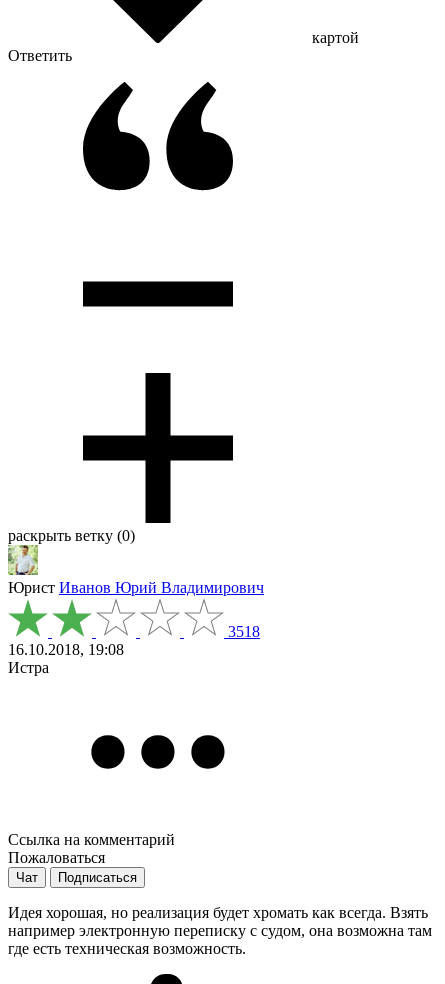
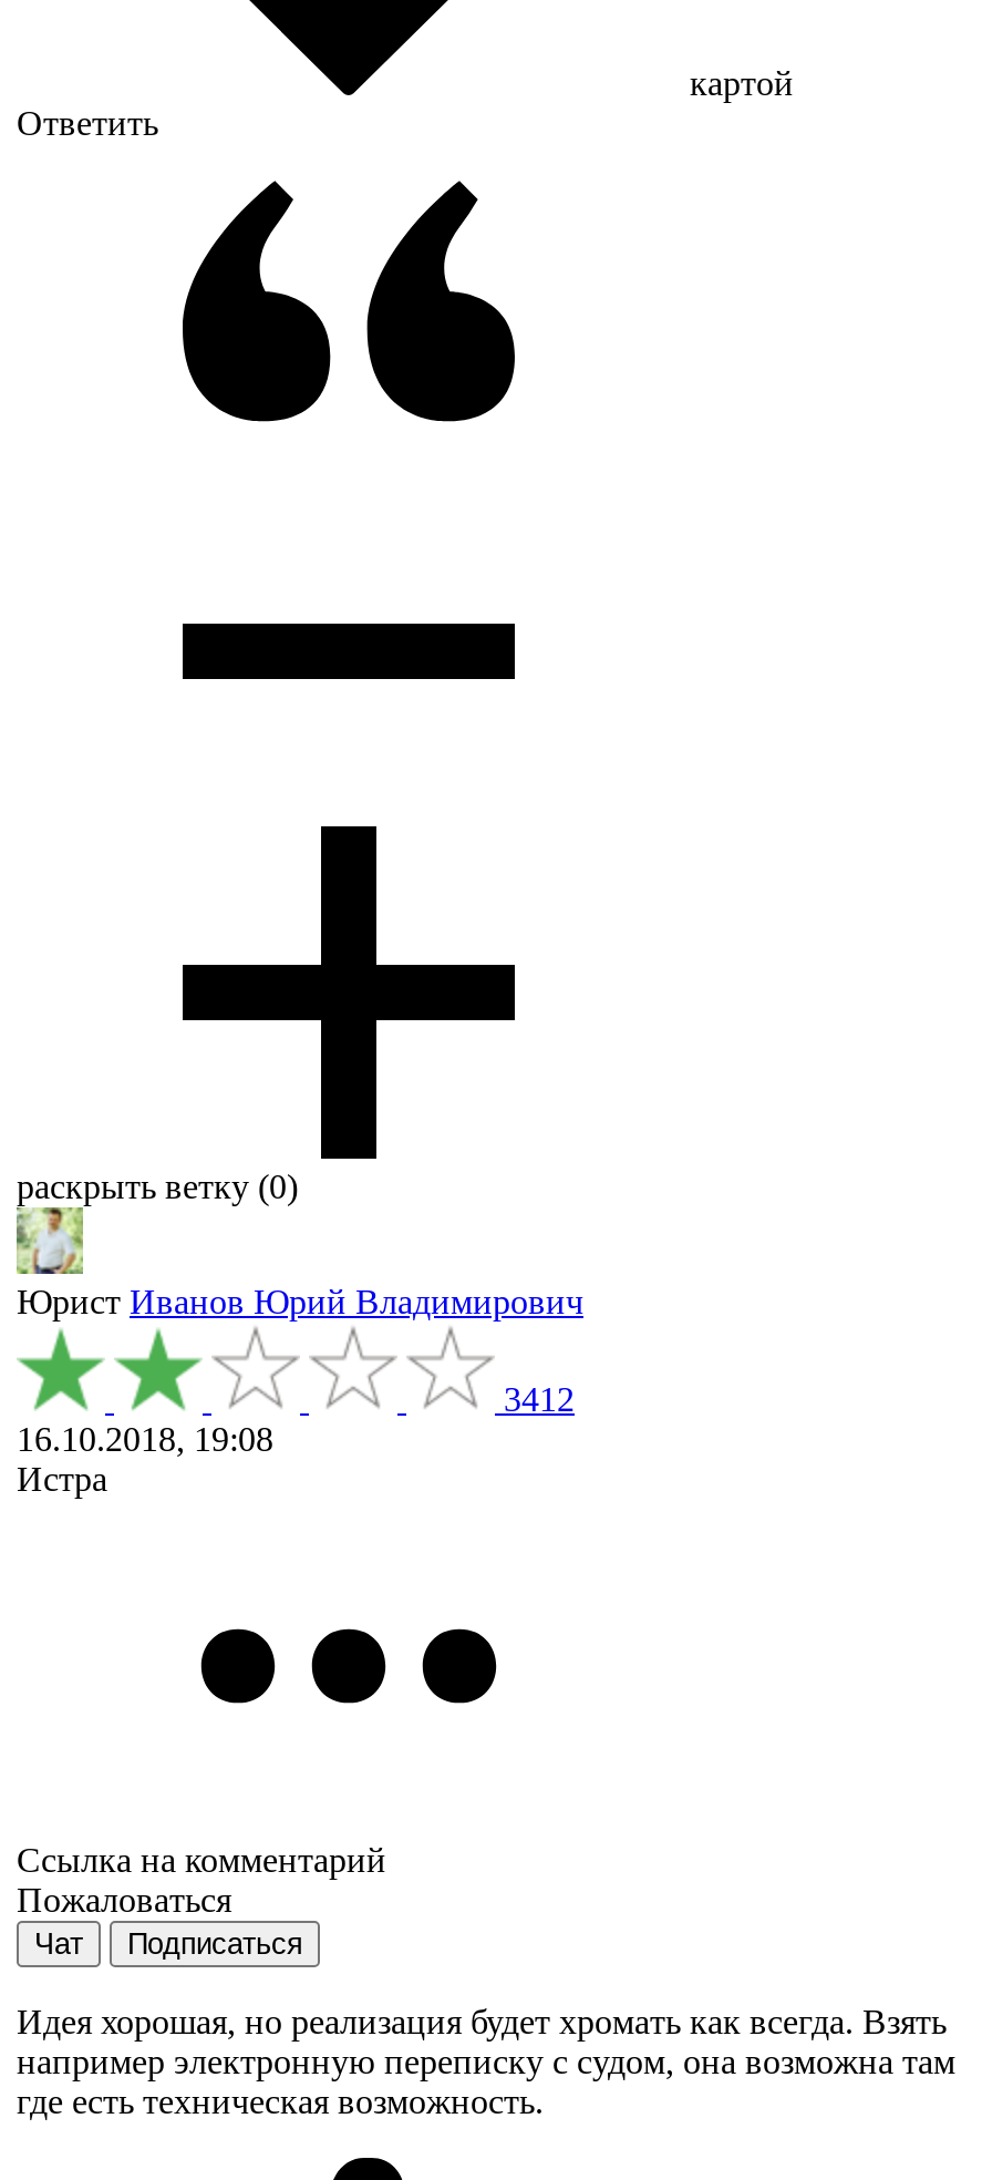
- 3518
+ 3412
